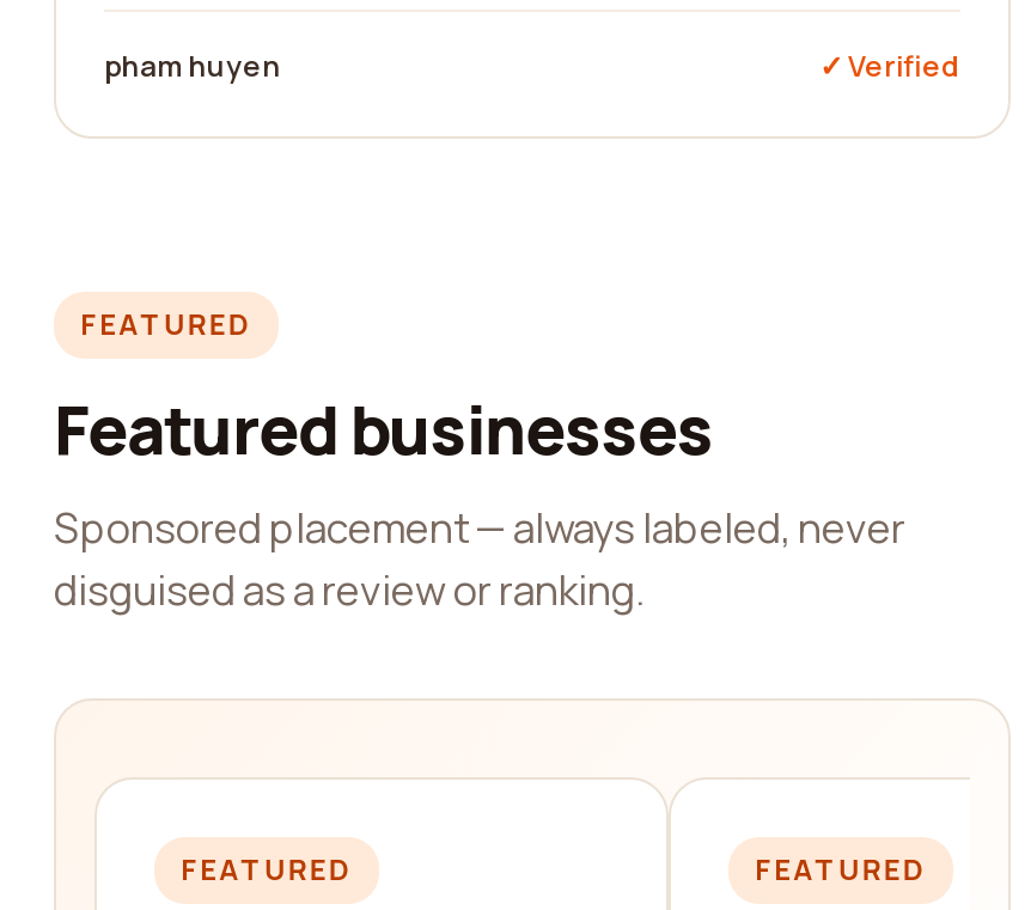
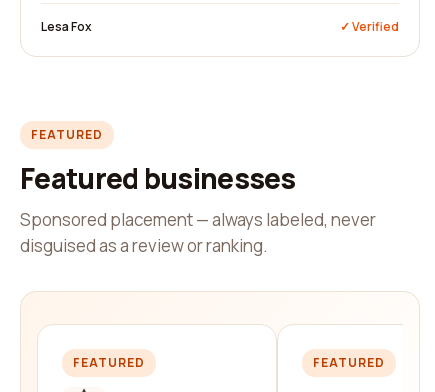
- pham huyen
+ Lesa Fox
